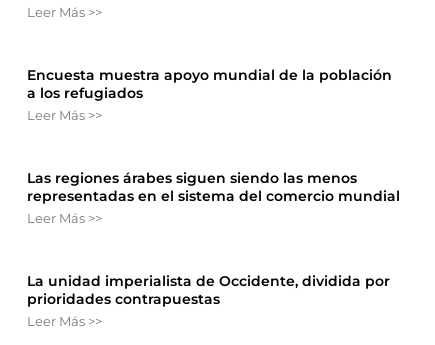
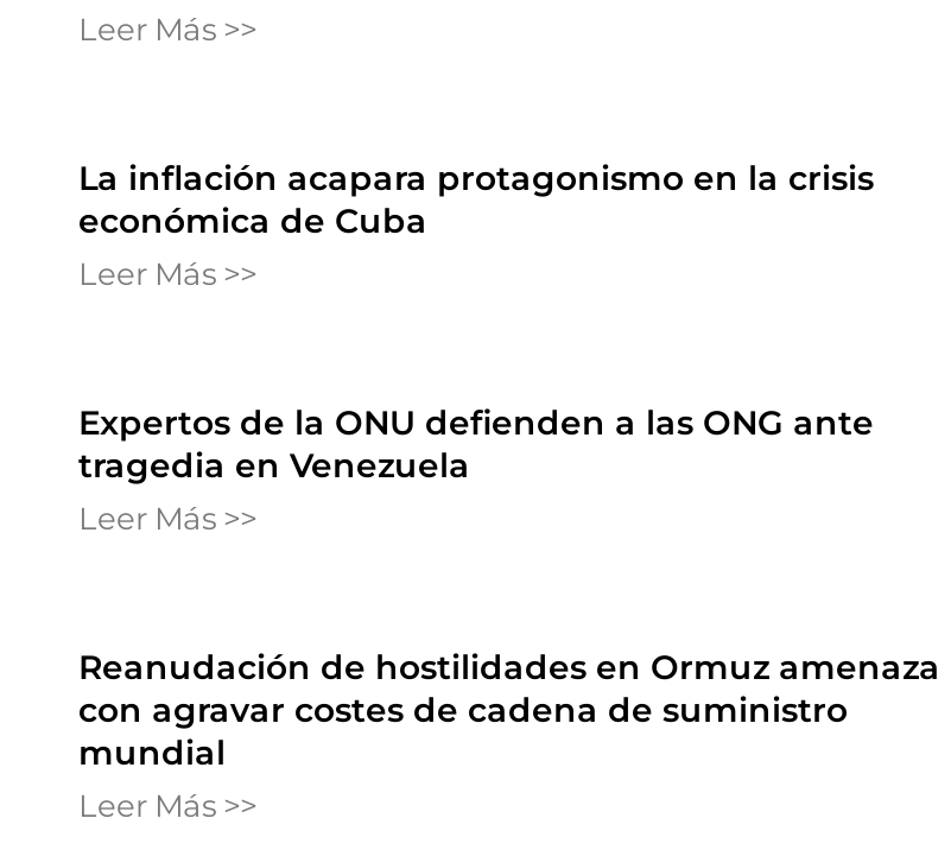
- Encuesta muestra apoyo mundial de la población
- a los refugiados
+ La inflación acapara protagonismo en la crisis
+ económica de Cuba

- Las regiones árabes siguen siendo las menos
- representadas en el sistema del comercio mundial
+ Expertos de la ONU defienden a las ONG ante
+ tragedia en Venezuela

- La unidad imperialista de Occidente, dividida por
- prioridades contrapuestas
+ Reanudación de hostilidades en Ormuz amenaza
+ con agravar costes de cadena de suministro
+ mundial
